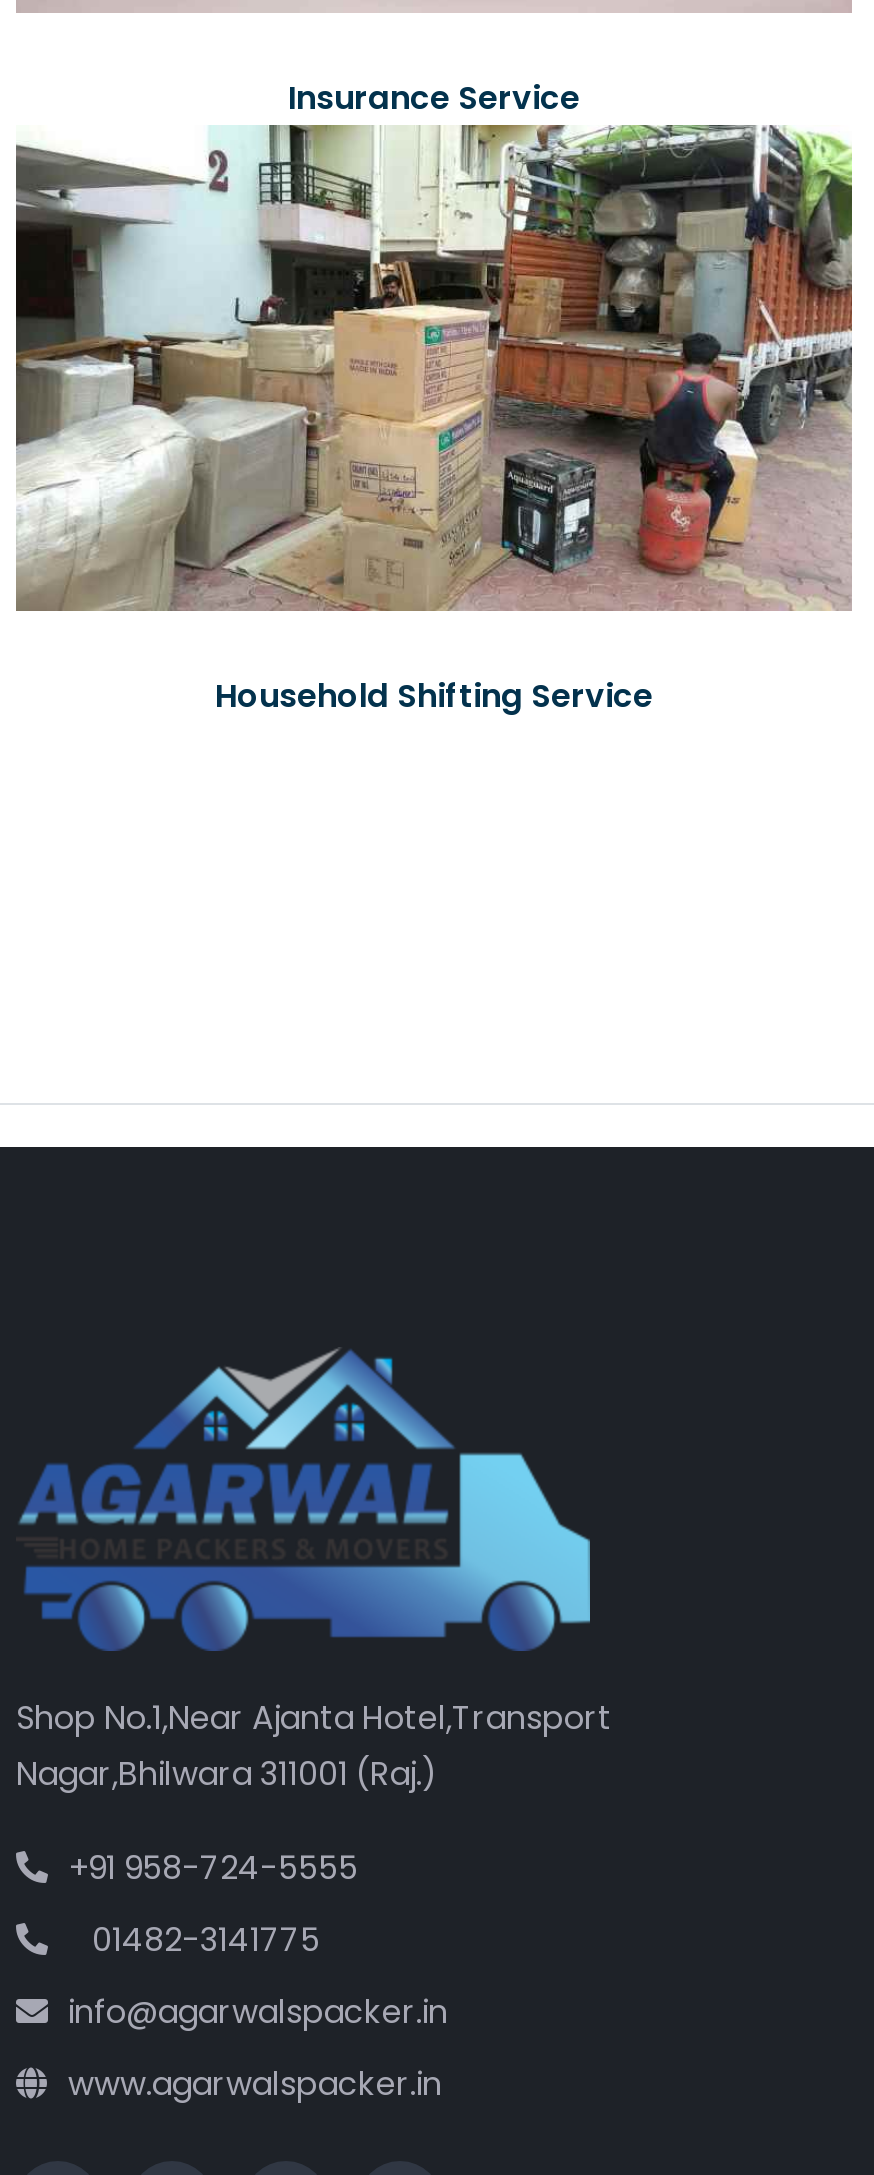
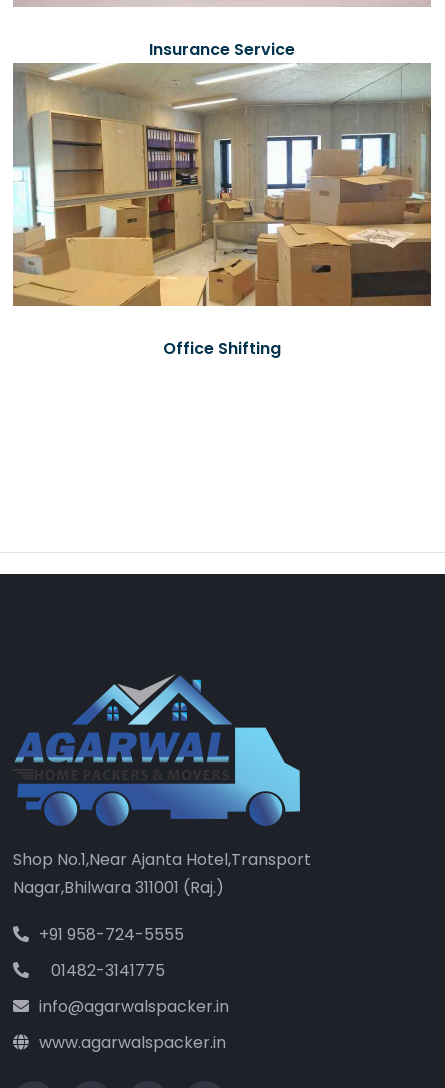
- [image]
- Household Shifting Service
+ [image]
+ Office Shifting
